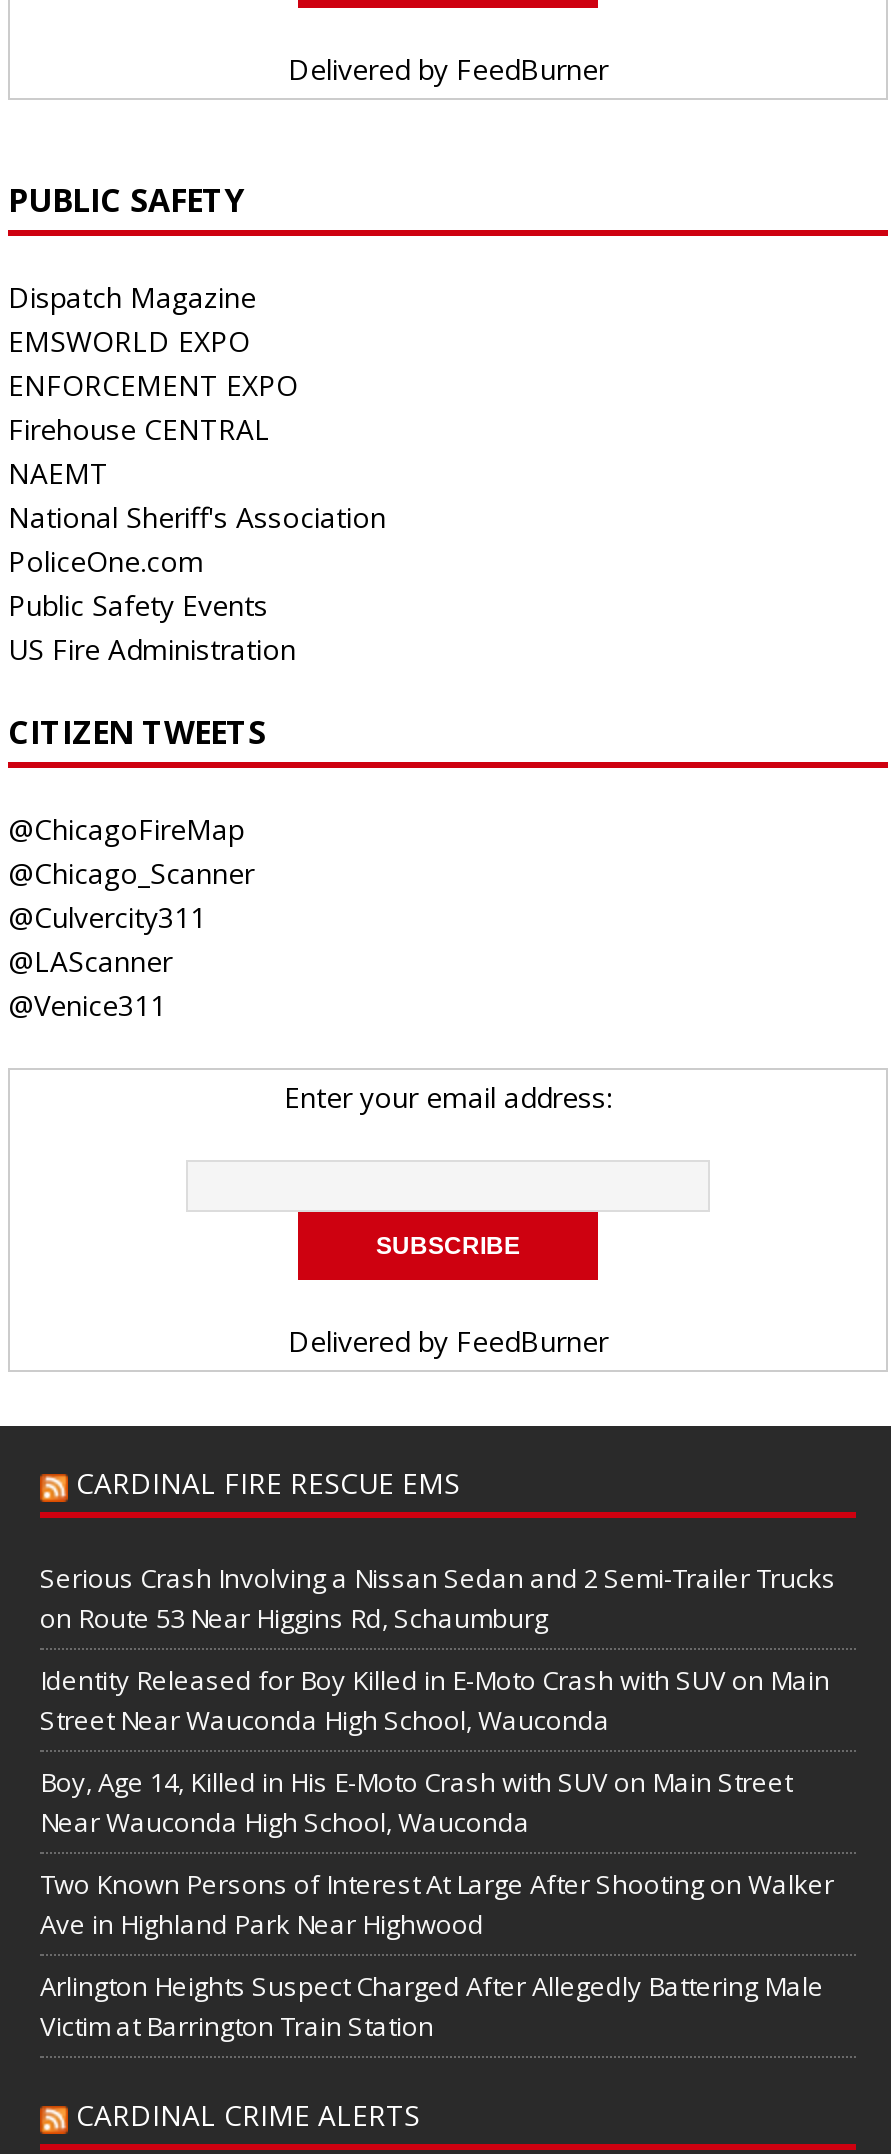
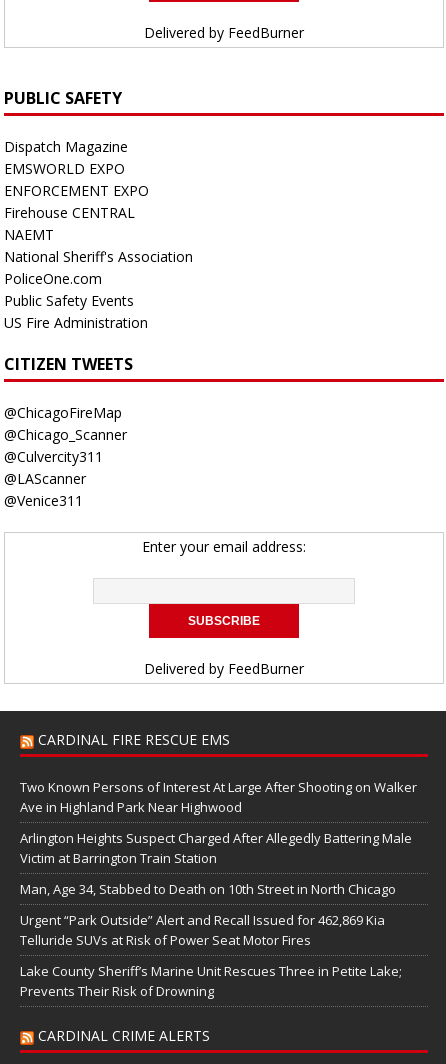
- Serious Crash Involving a Nissan Sedan and 2 Semi-Trailer Trucks
- on Route 53 Near Higgins Rd, Schaumburg
- Identity Released for Boy Killed in E-Moto Crash with SUV on Main
- Street Near Wauconda High School, Wauconda
- Boy, Age 14, Killed in His E-Moto Crash with SUV on Main Street
- Near Wauconda High School, Wauconda

moved up: Two Known Persons of Interest At Large After Shooting on Walker | Ave in Highland Park Near Highwood | Arlington Heights Suspect Charged After Allegedly Battering Male | Victim at Barrington Train Station

+ Man, Age 34, Stabbed to Death on 10th Street in North Chicago
+ Urgent “Park Outside” Alert and Recall Issued for 462,869 Kia
+ Telluride SUVs at Risk of Power Seat Motor Fires
+ Lake County Sheriff’s Marine Unit Rescues Three in Petite Lake;
+ Prevents Their Risk of Drowning
